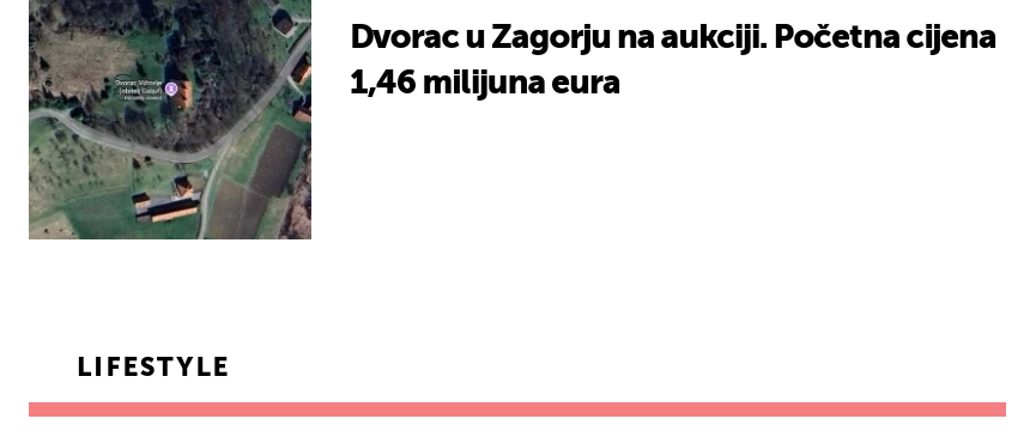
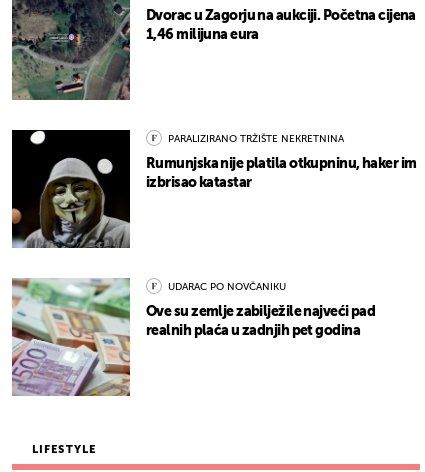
+ [image]
+ PARALIZIRANO TRŽIŠTE NEKRETNINA
+ Rumunjska nije platila otkupninu, haker im
+ izbrisao katastar

+ [image]
+ UDARAC PO NOVČANIKU
+ Ove su zemlje zabilježile najveći pad
+ realnih plaća u zadnjih pet godina
